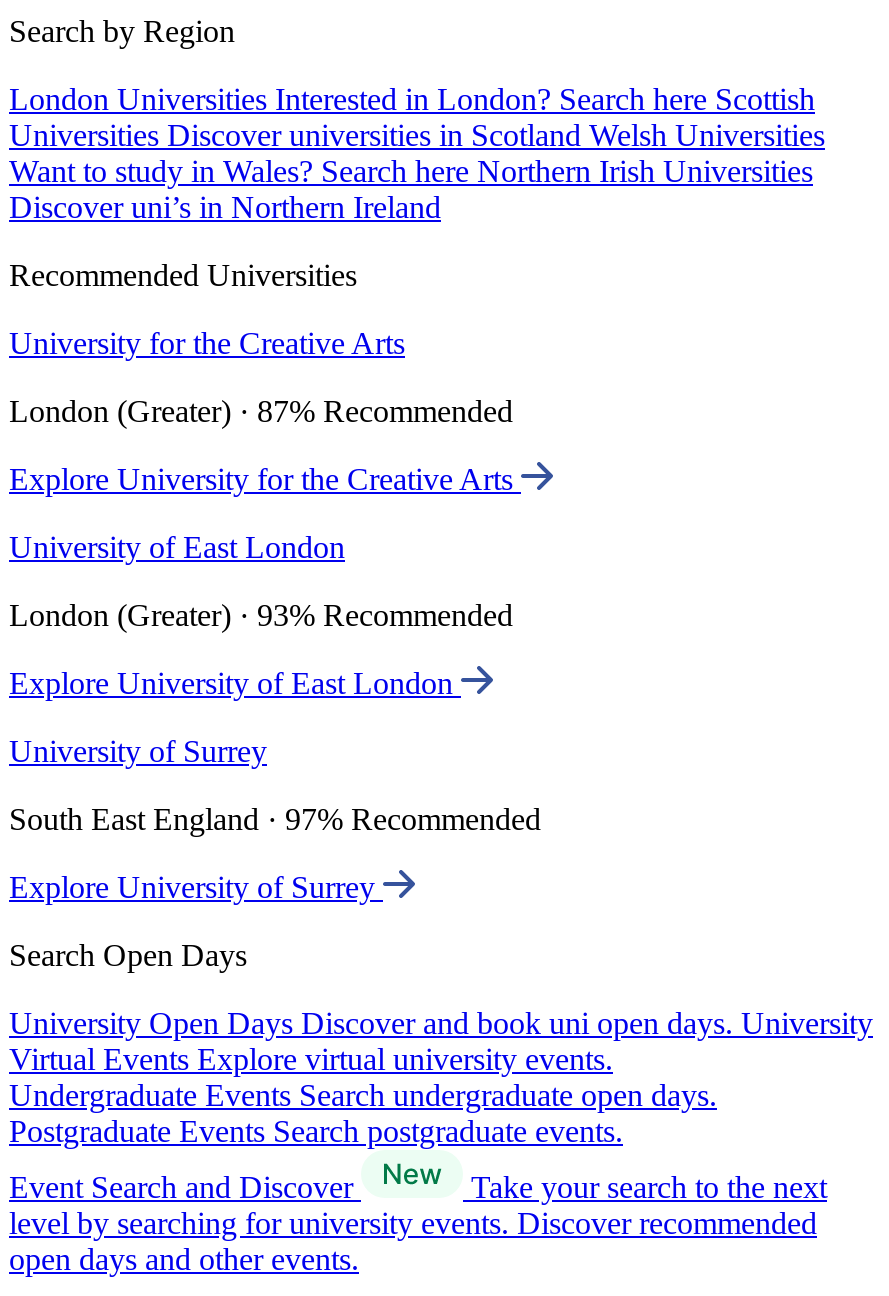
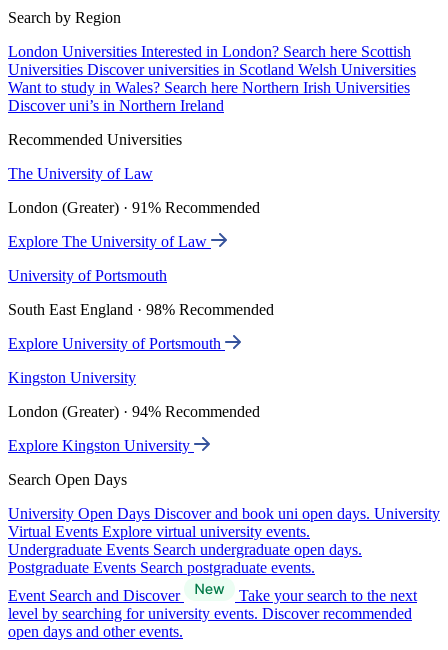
- University for the Creative Arts
+ The University of Law

- London (Greater) · 87% Recommended
+ London (Greater) · 91% Recommended

- Explore University for the Creative Arts
+ Explore The University of Law

- University of East London
+ University of Portsmouth

- London (Greater) · 93% Recommended
+ South East England · 98% Recommended

- Explore University of East London
+ Explore University of Portsmouth

- University of Surrey
+ Kingston University

- South East England · 97% Recommended
+ London (Greater) · 94% Recommended

- Explore University of Surrey
+ Explore Kingston University
